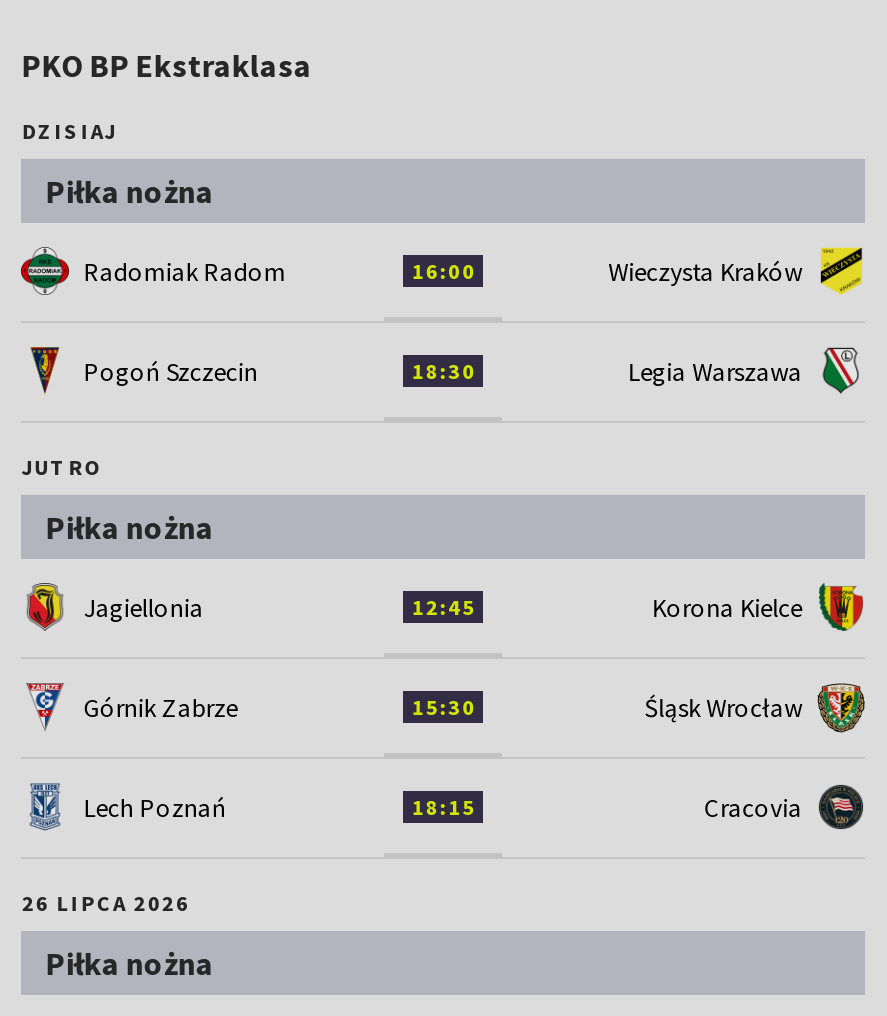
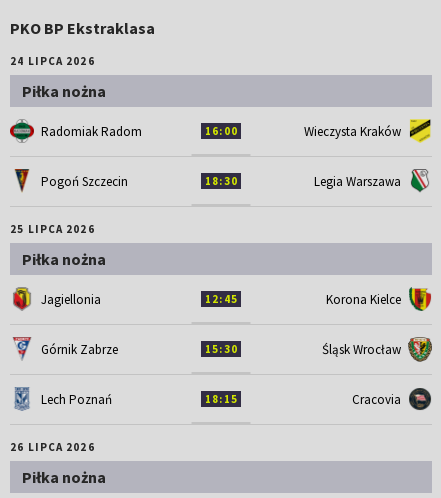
- DZISIAJ
+ 24 LIPCA 2026

- JUTRO
+ 25 LIPCA 2026
